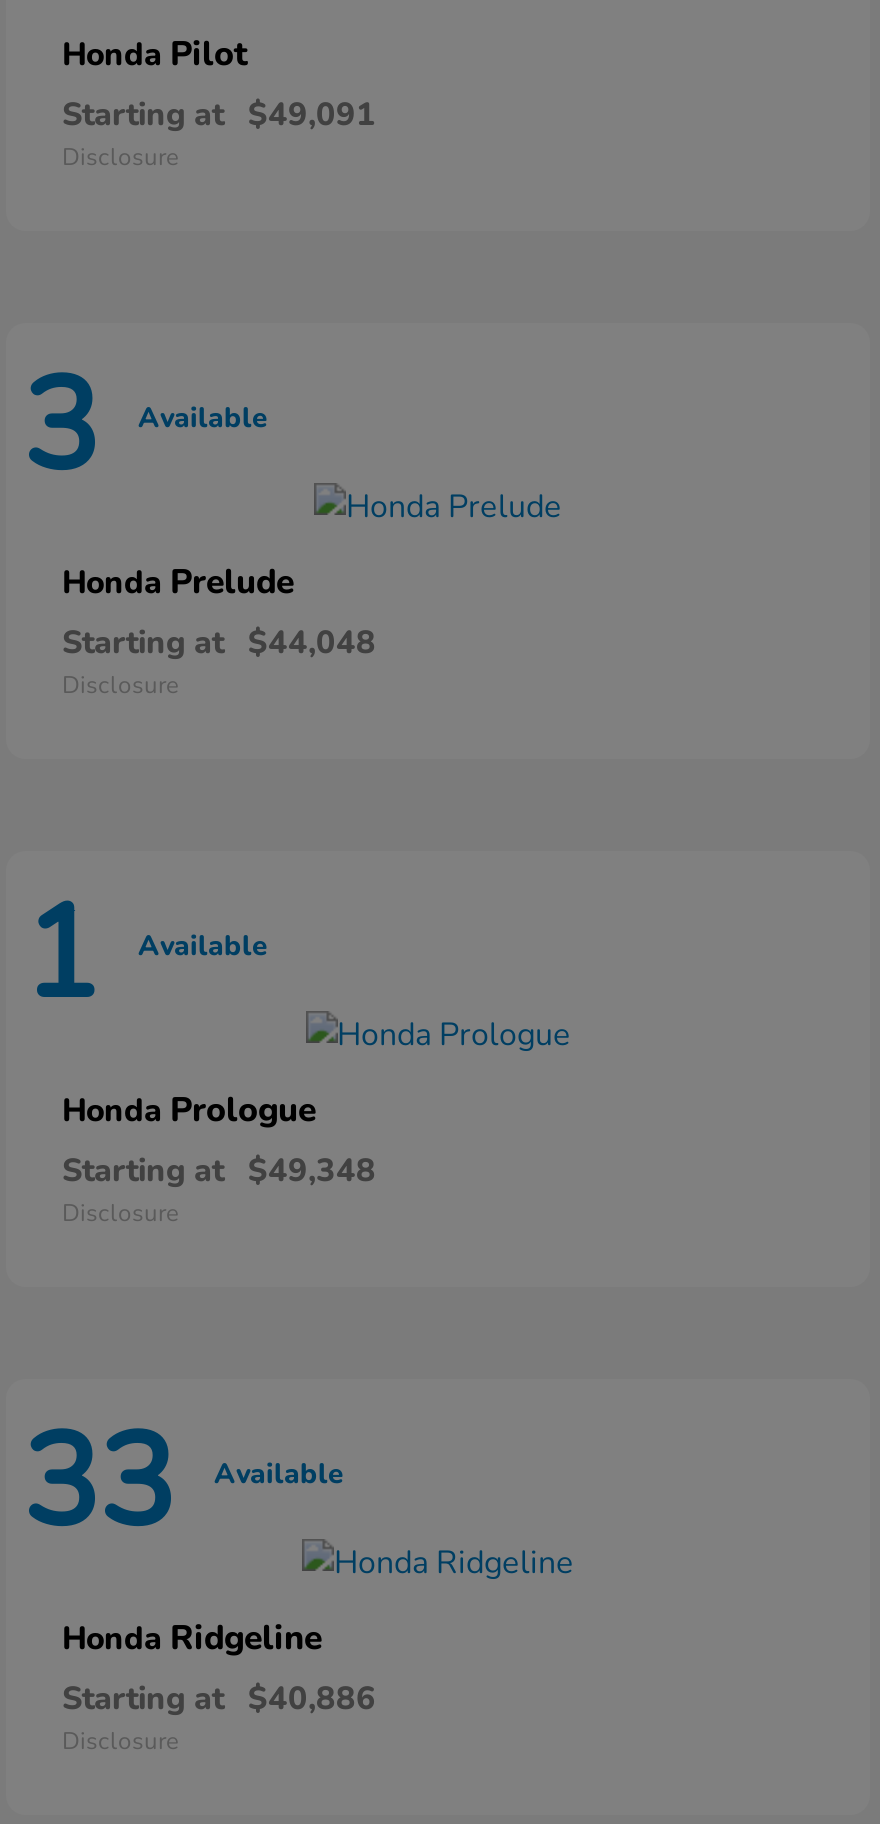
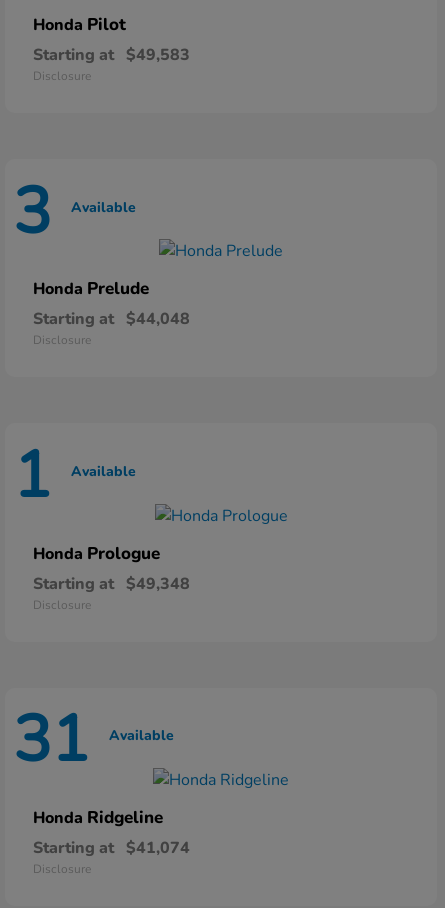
- Starting at $49,091
+ Starting at $49,583

- 33 Available
+ 31 Available

- Starting at $40,886
+ Starting at $41,074
